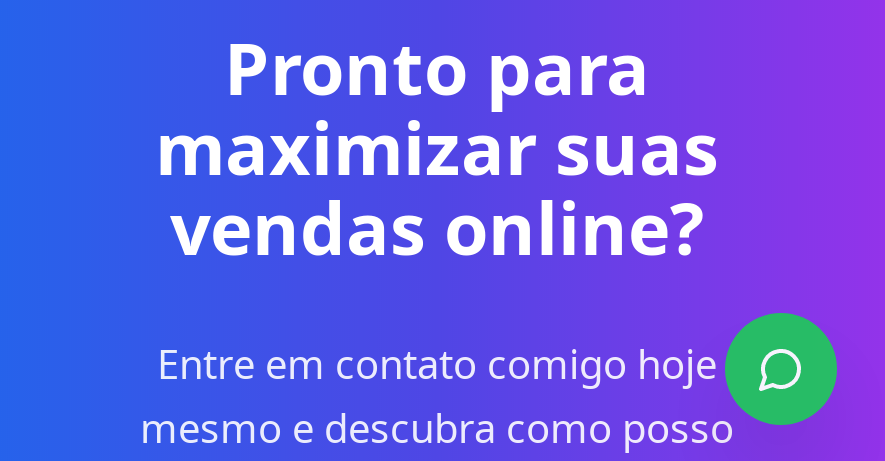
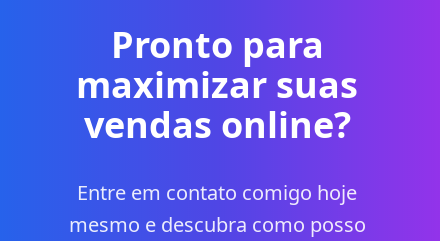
- [image]
